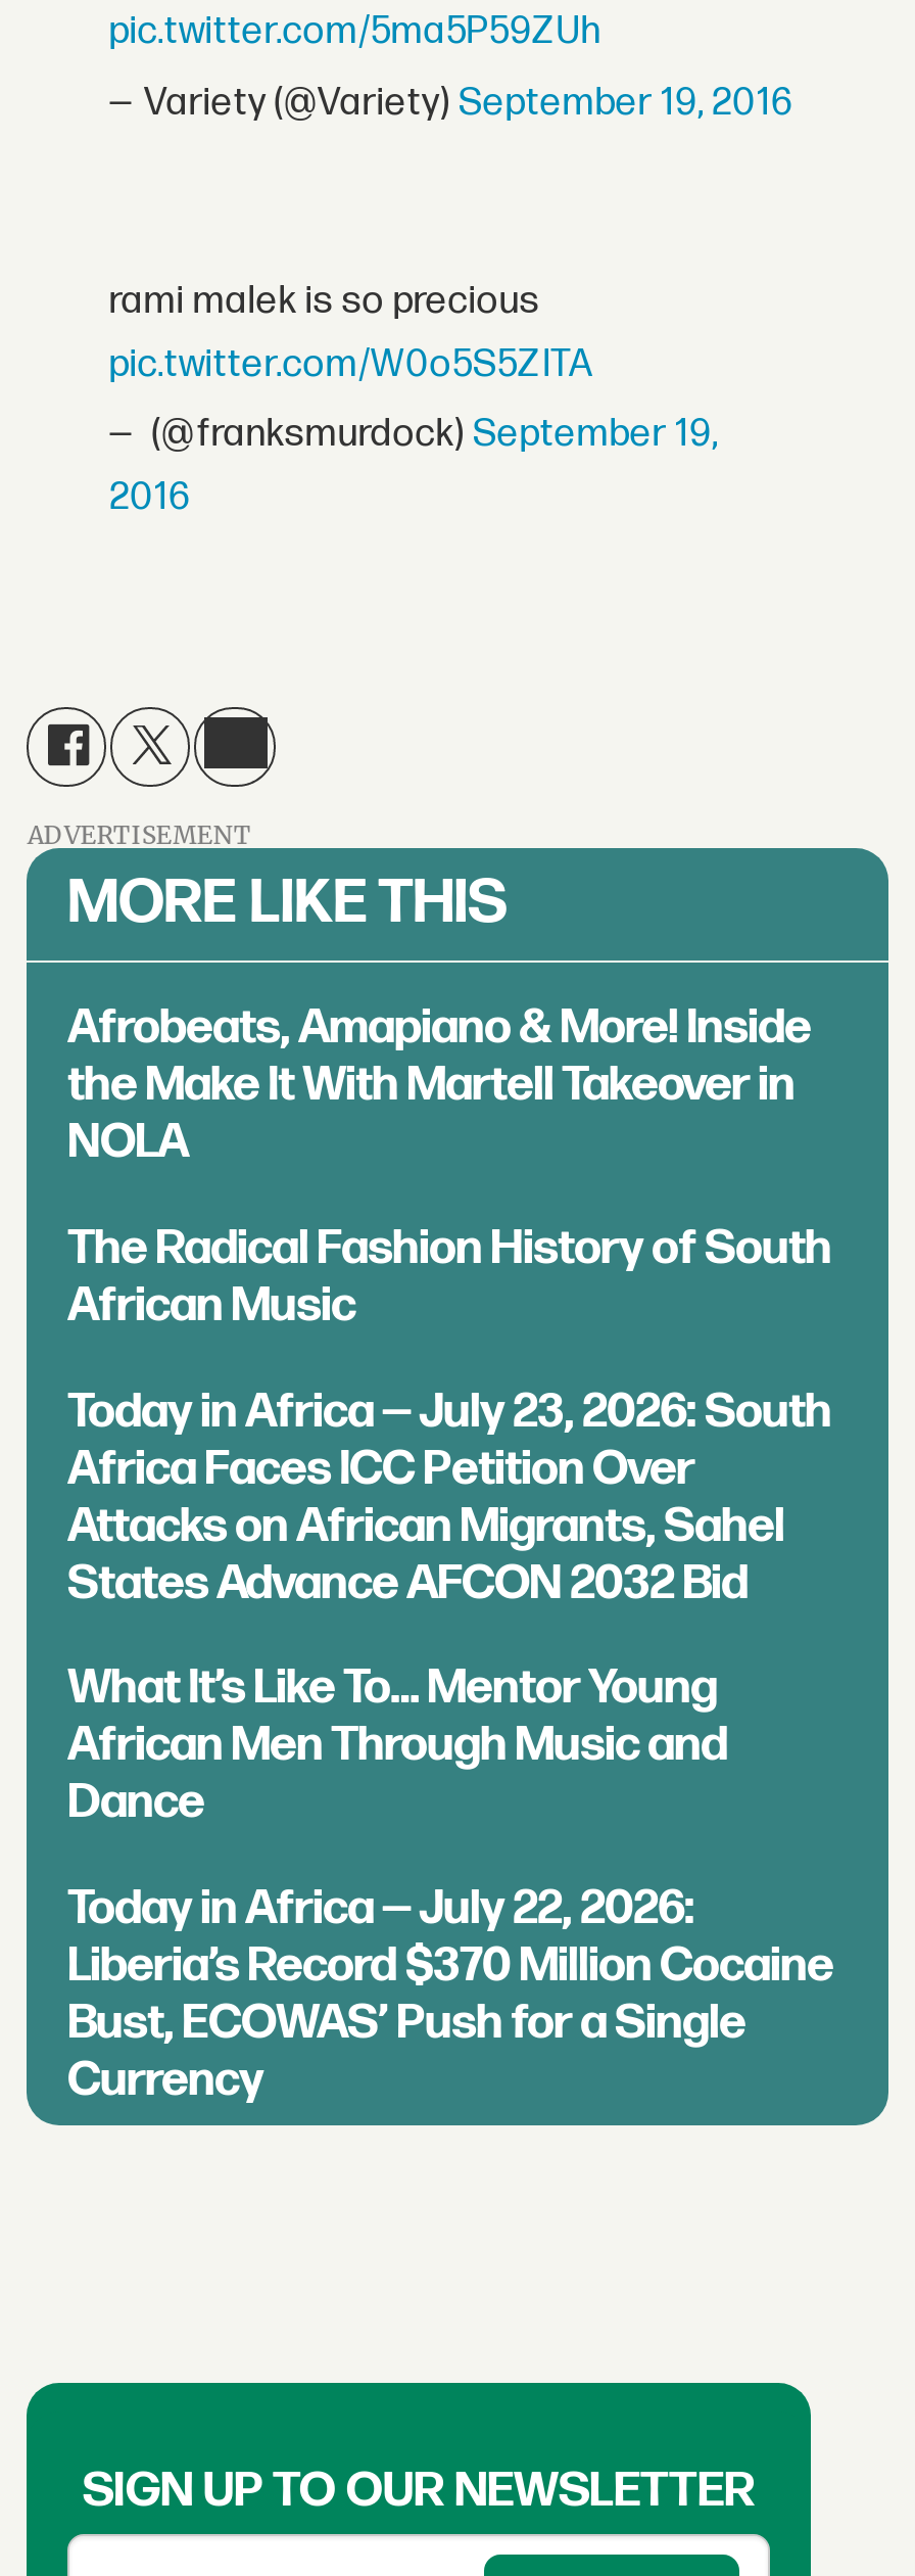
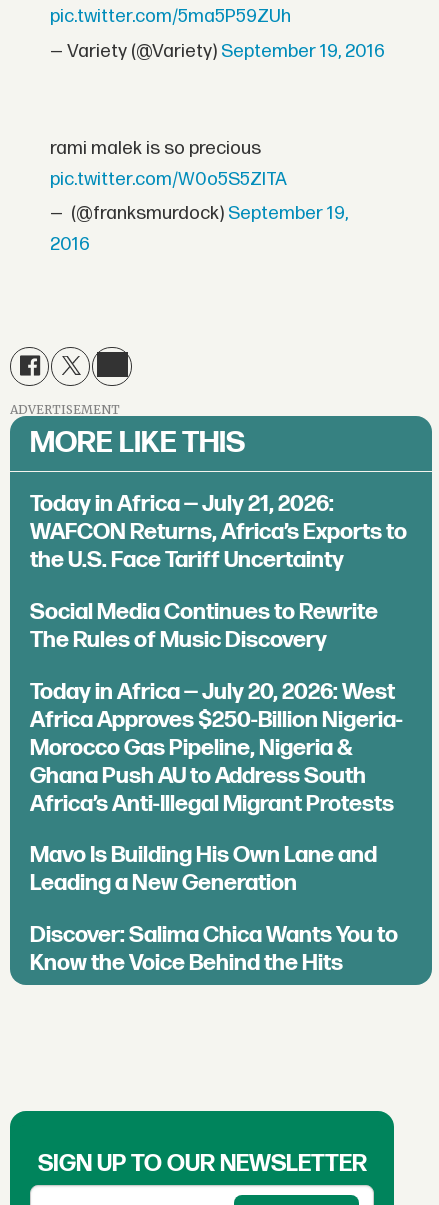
- Afrobeats, Amapiano & More! Inside
- the Make It With Martell Takeover in
- NOLA
+ Today in Africa — July 21, 2026:
+ WAFCON Returns, Africa’s Exports to
+ the U.S. Face Tariff Uncertainty

- The Radical Fashion History of South
- African Music
+ Social Media Continues to Rewrite
+ The Rules of Music Discovery

- Today in Africa — July 23, 2026: South
- Africa Faces ICC Petition Over
- Attacks on African Migrants, Sahel
- States Advance AFCON 2032 Bid
+ Today in Africa — July 20, 2026: West
+ Africa Approves $250-Billion Nigeria-
+ Morocco Gas Pipeline, Nigeria &
+ Ghana Push AU to Address South
+ Africa’s Anti-Illegal Migrant Protests

- What It’s Like To… Mentor Young
- African Men Through Music and
- Dance
+ Mavo Is Building His Own Lane and
+ Leading a New Generation

- Today in Africa — July 22, 2026:
- Liberia’s Record $370 Million Cocaine
- Bust, ECOWAS’ Push for a Single
- Currency
+ Discover: Salima Chica Wants You to
+ Know the Voice Behind the Hits
